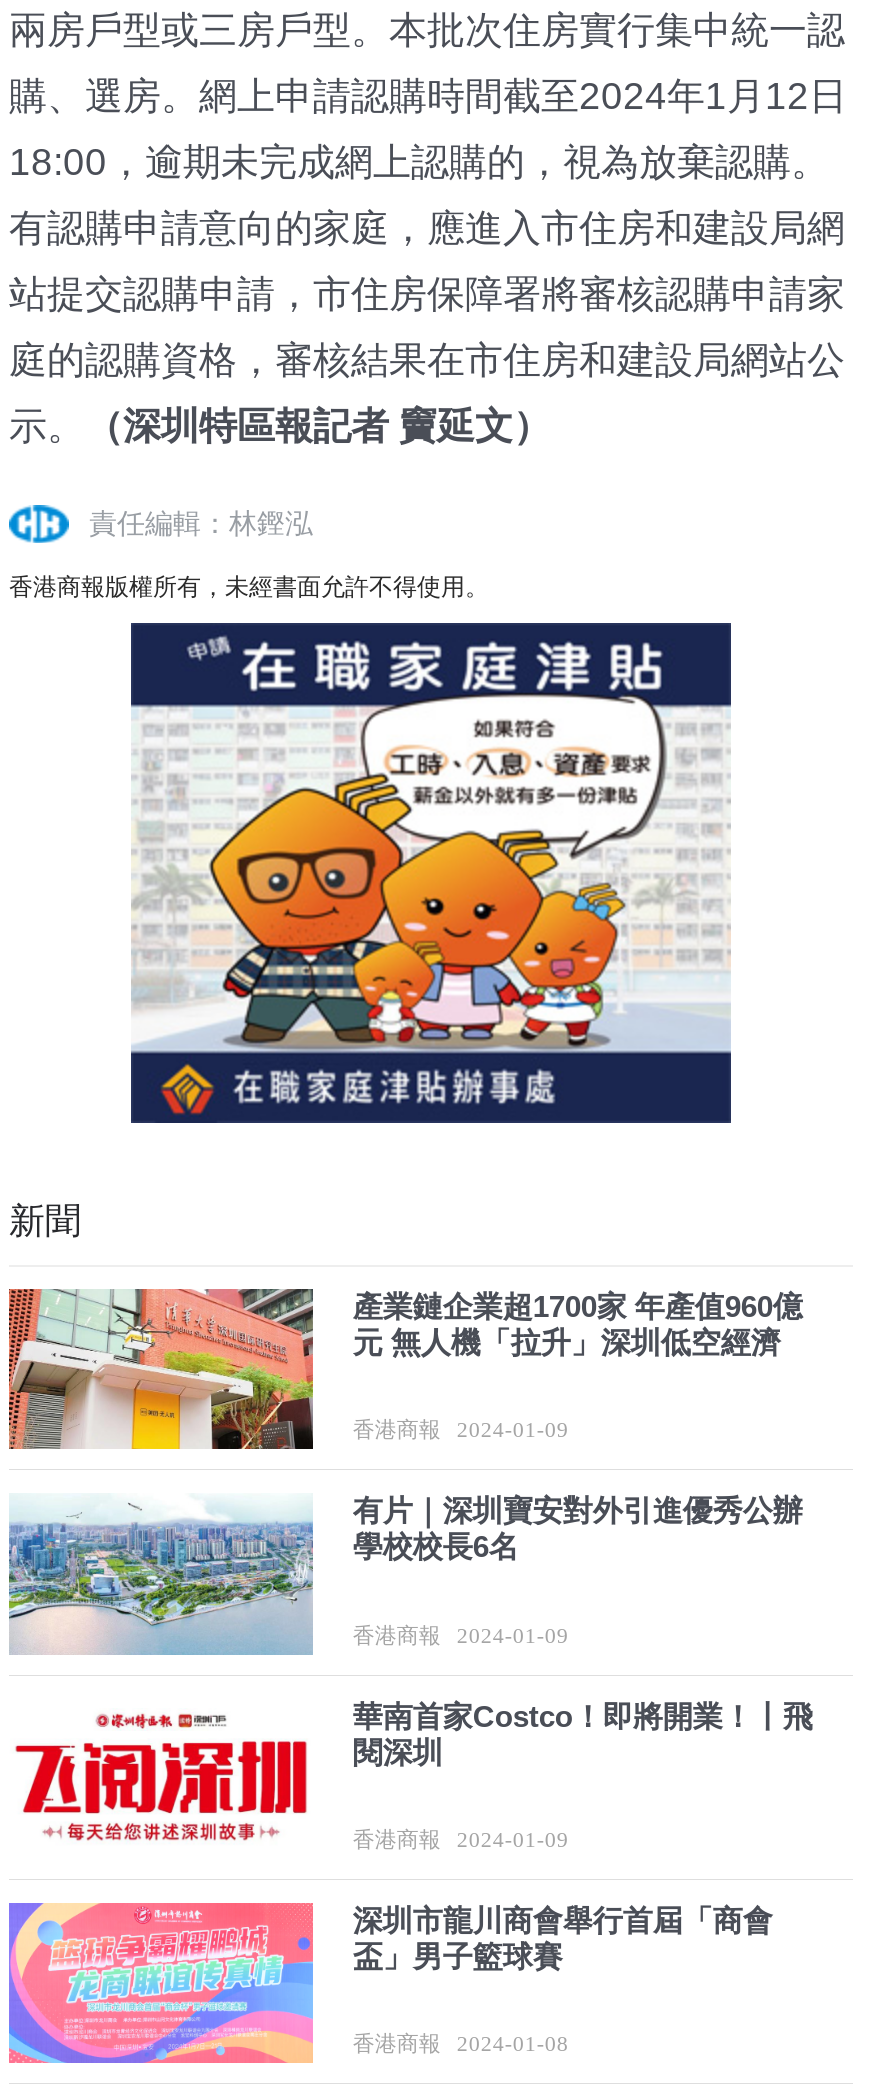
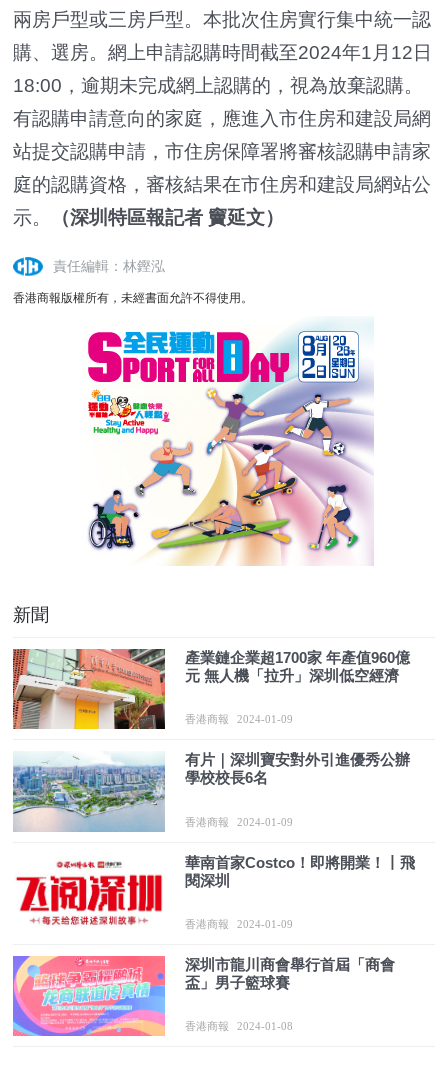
- [image]
+ [image]
